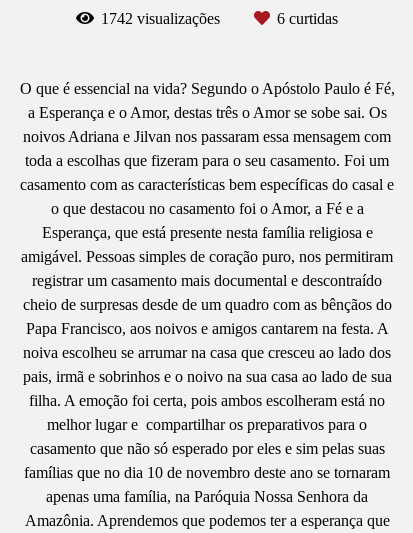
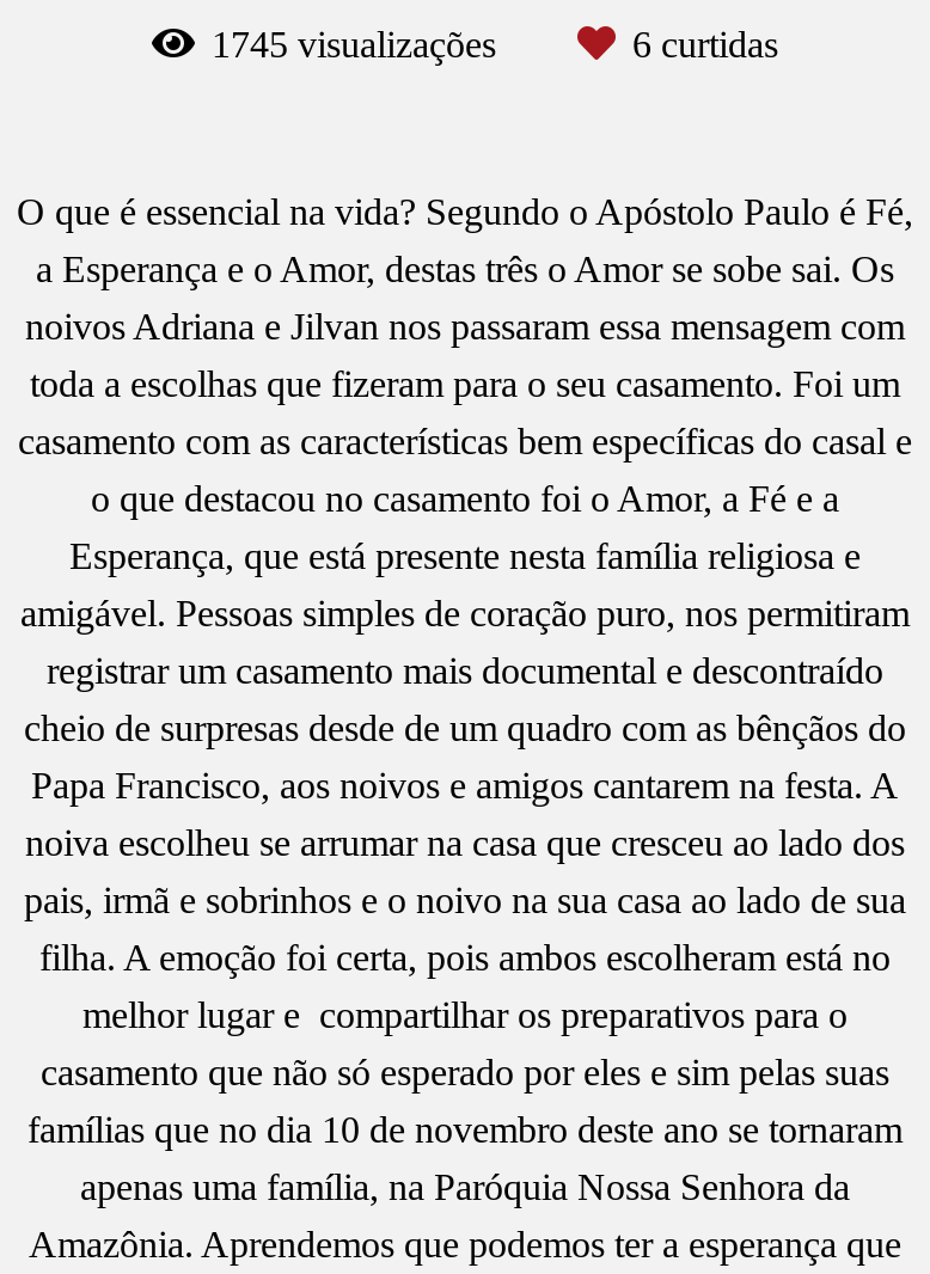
- 1742 visualizações
+ 1745 visualizações
